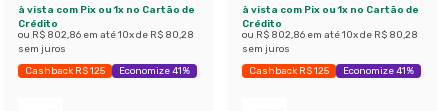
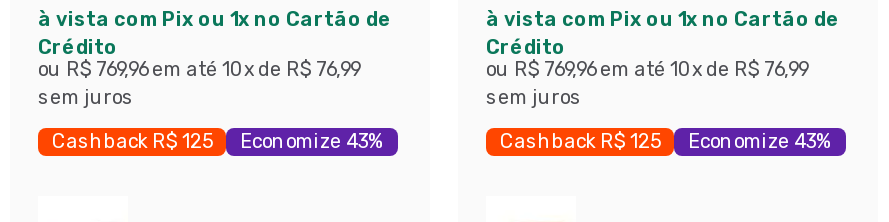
- ou R$ 802,86 em até 10 x de R$ 80,28
+ ou R$ 769,96 em até 10 x de R$ 76,99

- ou R$ 802,86 em até 10 x de R$ 80,28
+ ou R$ 769,96 em até 10 x de R$ 76,99

- Cashback R$ 125 Economize 41%
+ Cashback R$ 125 Economize 43%

- Cashback R$ 125 Economize 41%
+ Cashback R$ 125 Economize 43%
